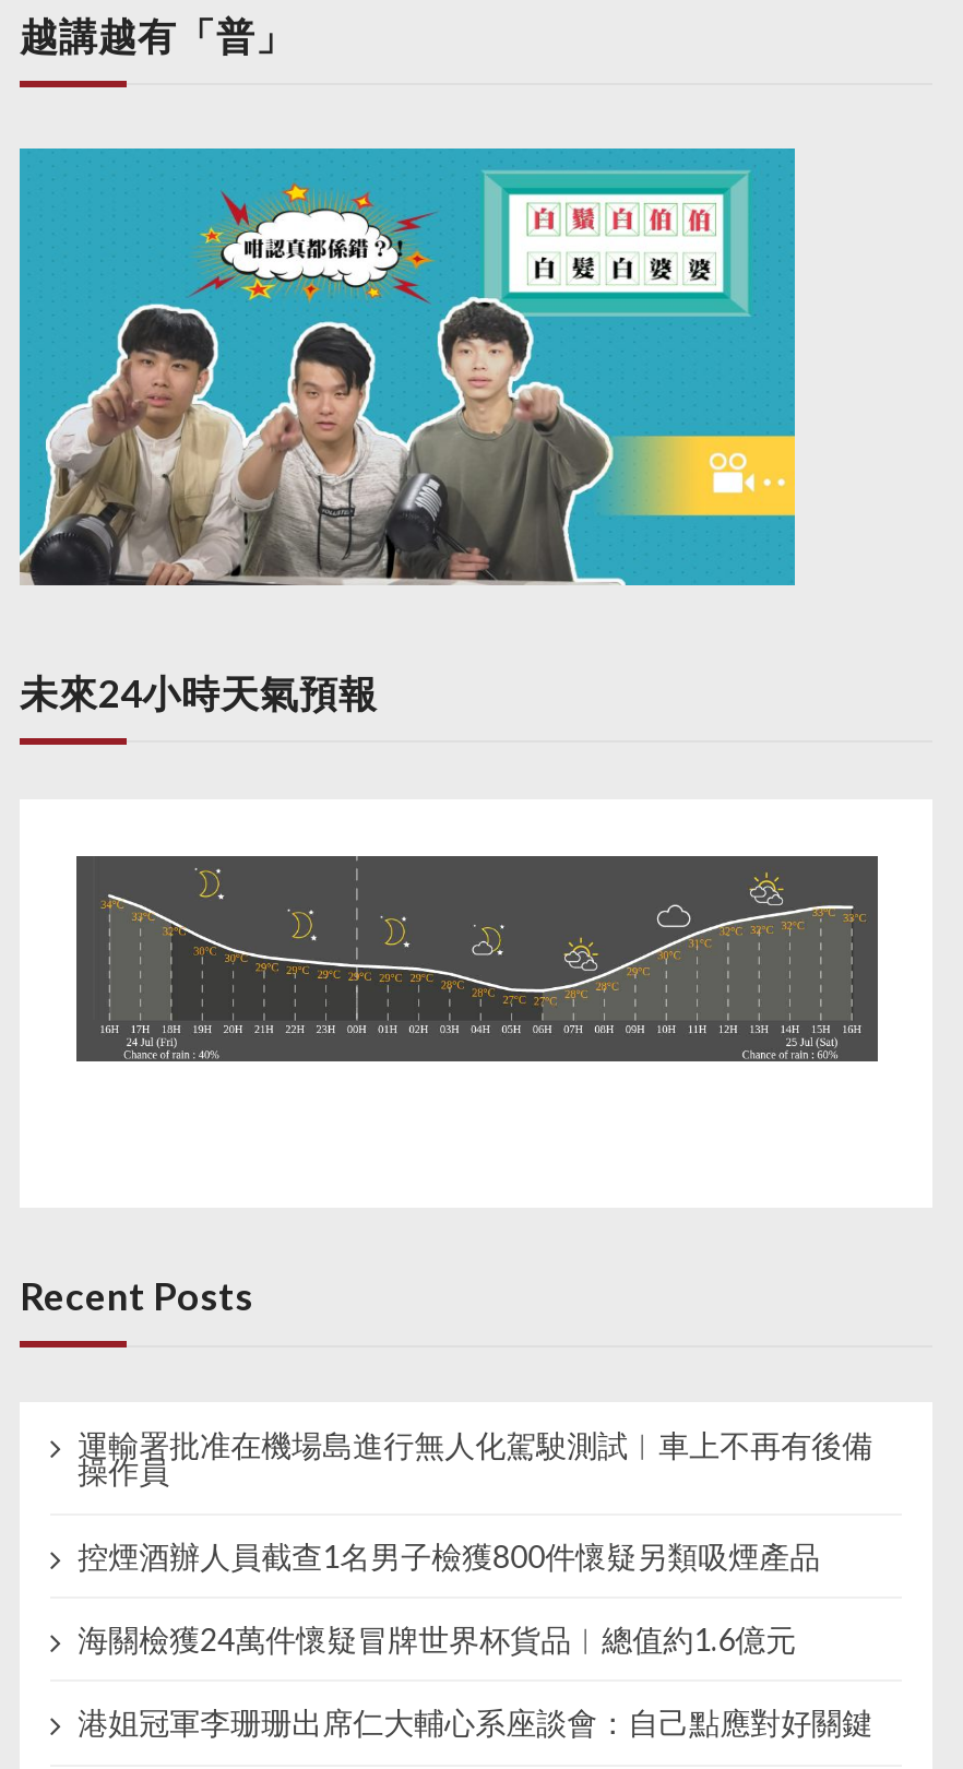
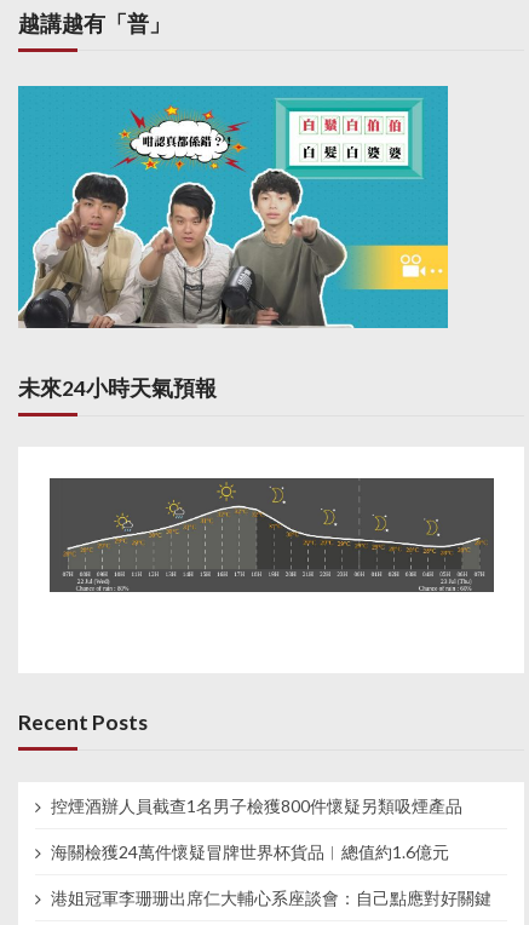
- [image]
+ [image]

- 運輸署批准在機場島進行無人化駕駛測試︱車上不再有後備
- 操作員
